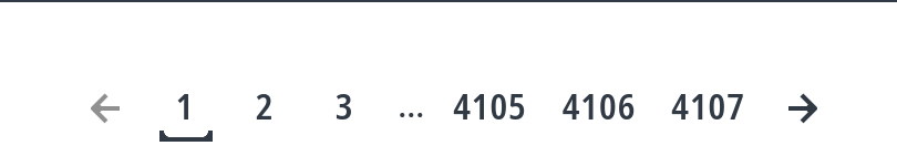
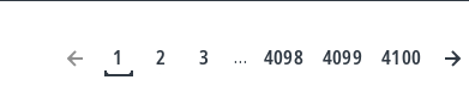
- 4105
+ 4098

- 4106
+ 4099

- 4107
+ 4100
